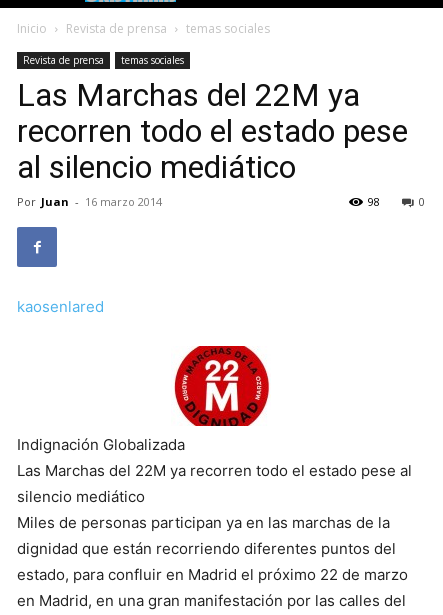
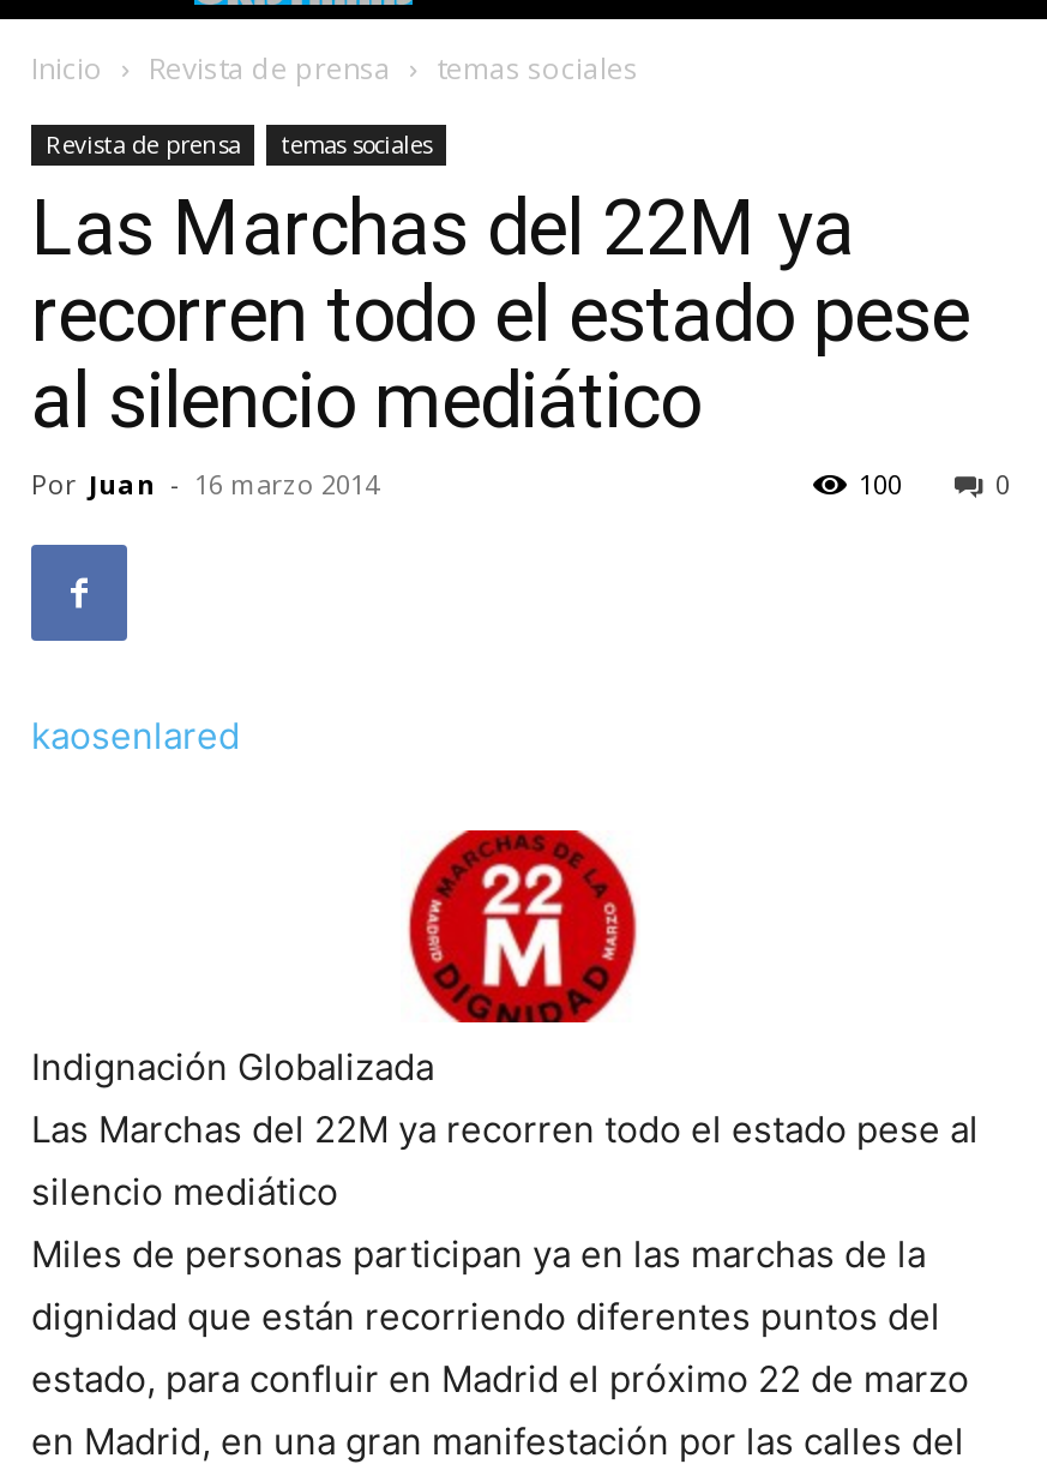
- 98
+ 100
